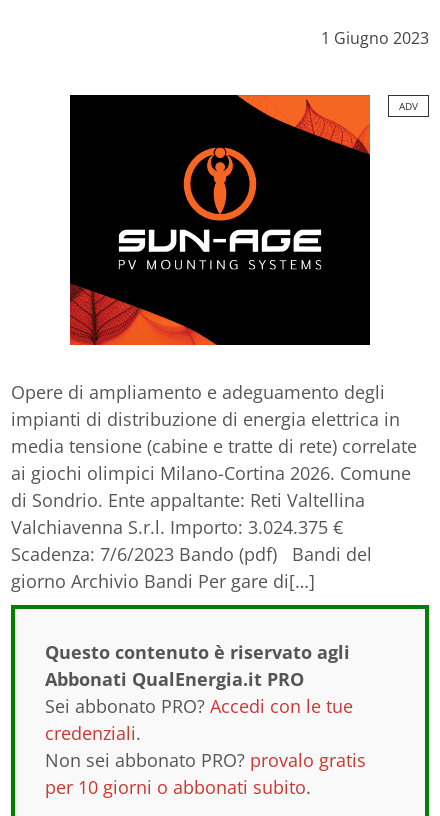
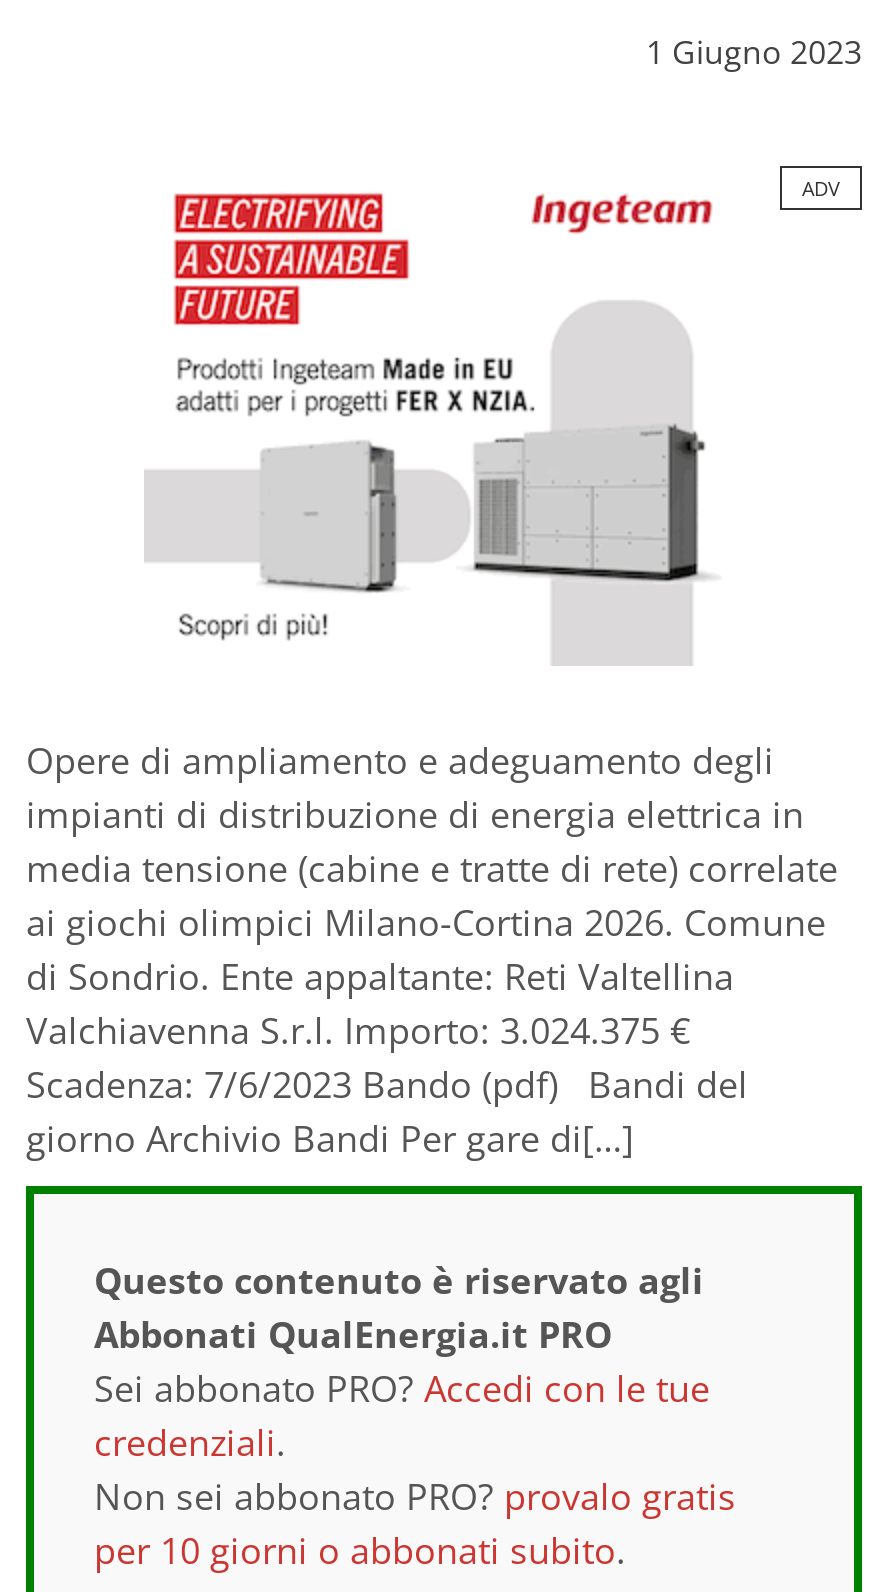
- [image]
+ [image]
